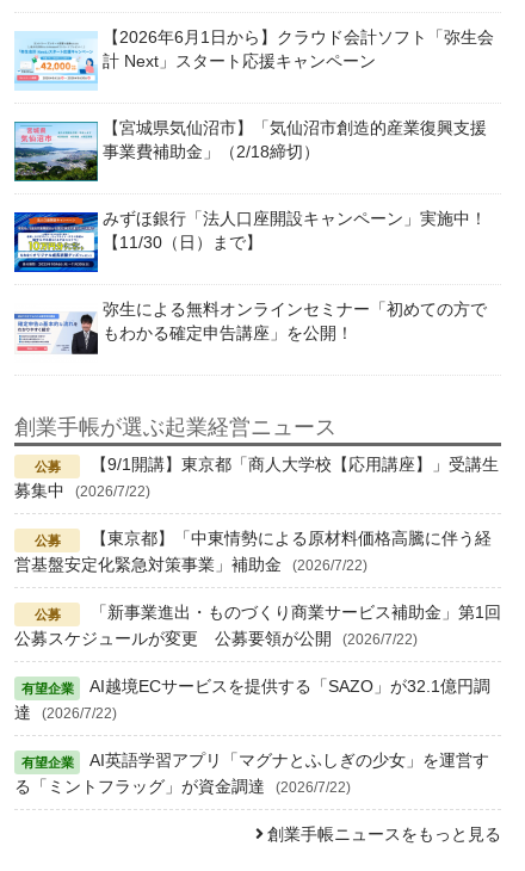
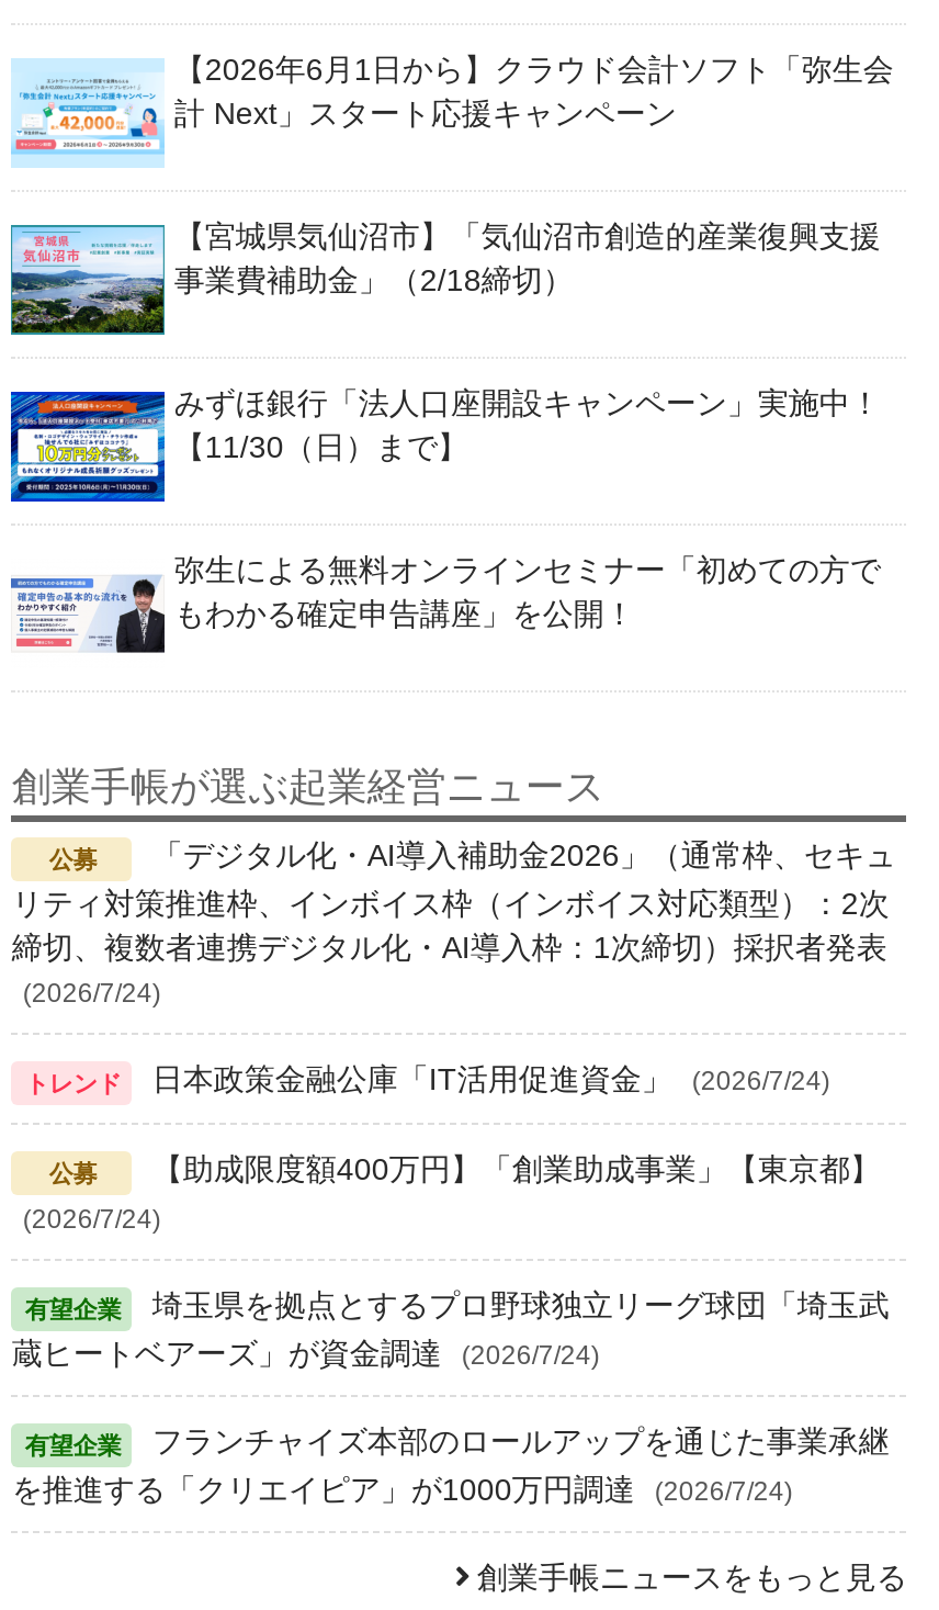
- 【9/1開講】東京都「商人大学校【応用講座】」受講生
- 募集中
- (2026/7/22)
- 【東京都】「中東情勢による原材料価格高騰に伴う経
- 営基盤安定化緊急対策事業」補助金
- (2026/7/22)
- 「新事業進出・ものづくり商業サービス補助金」第1回
- 公募スケジュールが変更 公募要領が公開
- (2026/7/22)
- AI越境ECサービスを提供する「SAZO」が32.1億円調
- 達
- (2026/7/22)
- AI英語学習アプリ「マグナとふしぎの少女」を運営す
- る「ミントフラッグ」が資金調達
- (2026/7/22)
+ 「デジタル化・AI導入補助金2026」（通常枠、セキュ
+ リティ対策推進枠、インボイス枠（インボイス対応類型）：2次
+ 締切、複数者連携デジタル化・AI導入枠：1次締切）採択者発表
+ (2026/7/24)
+ 日本政策金融公庫「IT活用促進資金」
+ (2026/7/24)
+ 【助成限度額400万円】「創業助成事業」【東京都】
+ (2026/7/24)
+ 埼玉県を拠点とするプロ野球独立リーグ球団「埼玉武
+ 蔵ヒートベアーズ」が資金調達
+ (2026/7/24)
+ フランチャイズ本部のロールアップを通じた事業承継
+ を推進する「クリエイピア」が1000万円調達
+ (2026/7/24)
